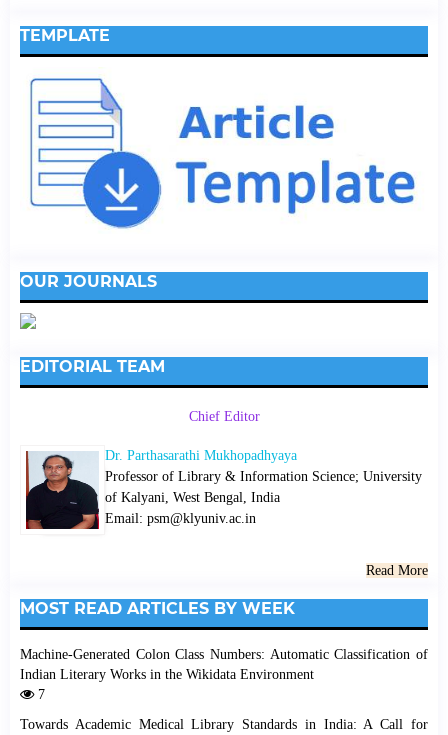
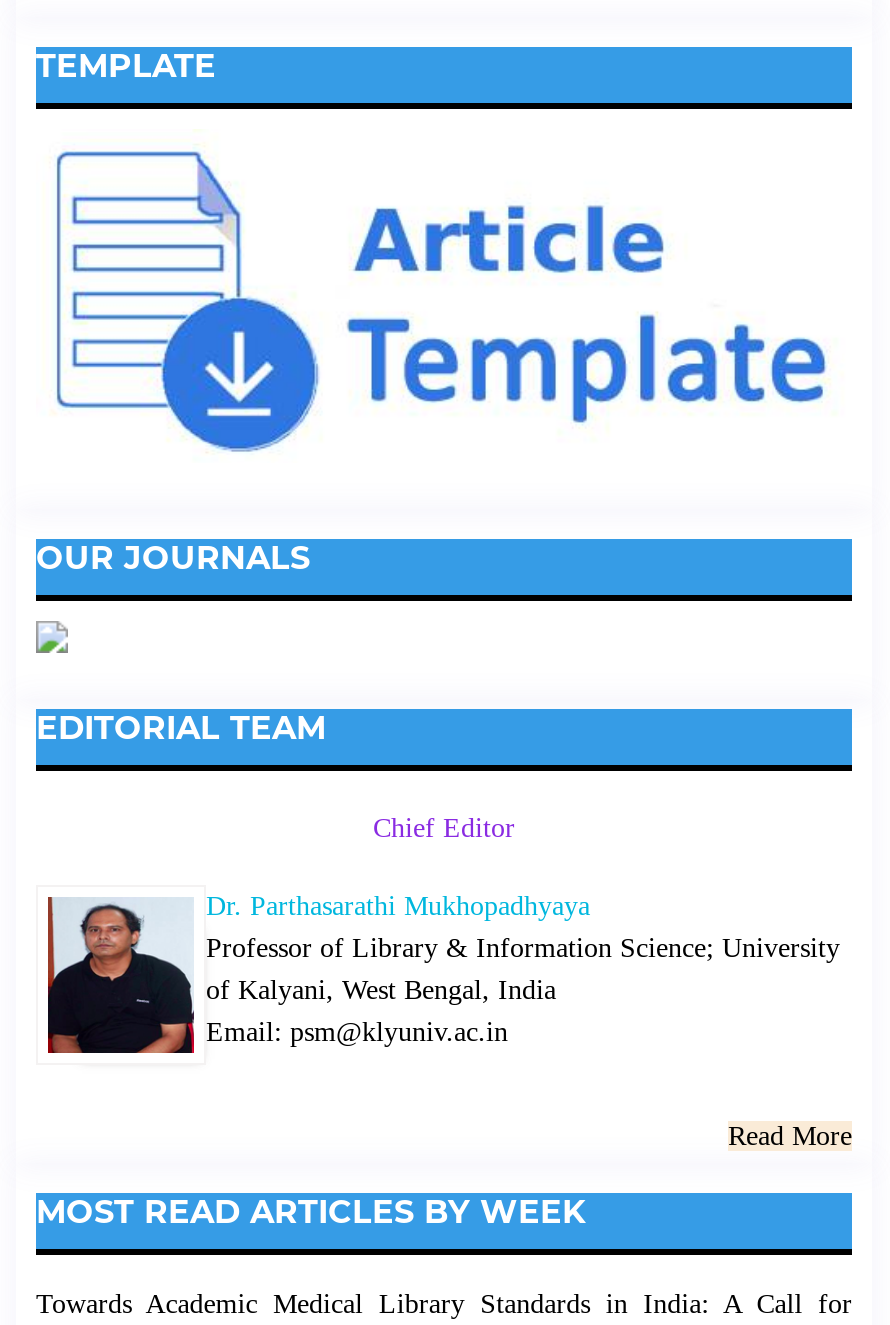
- Machine-Generated Colon Class Numbers: Automatic Classification of
- Indian Literary Works in the Wikidata Environment
- 7
